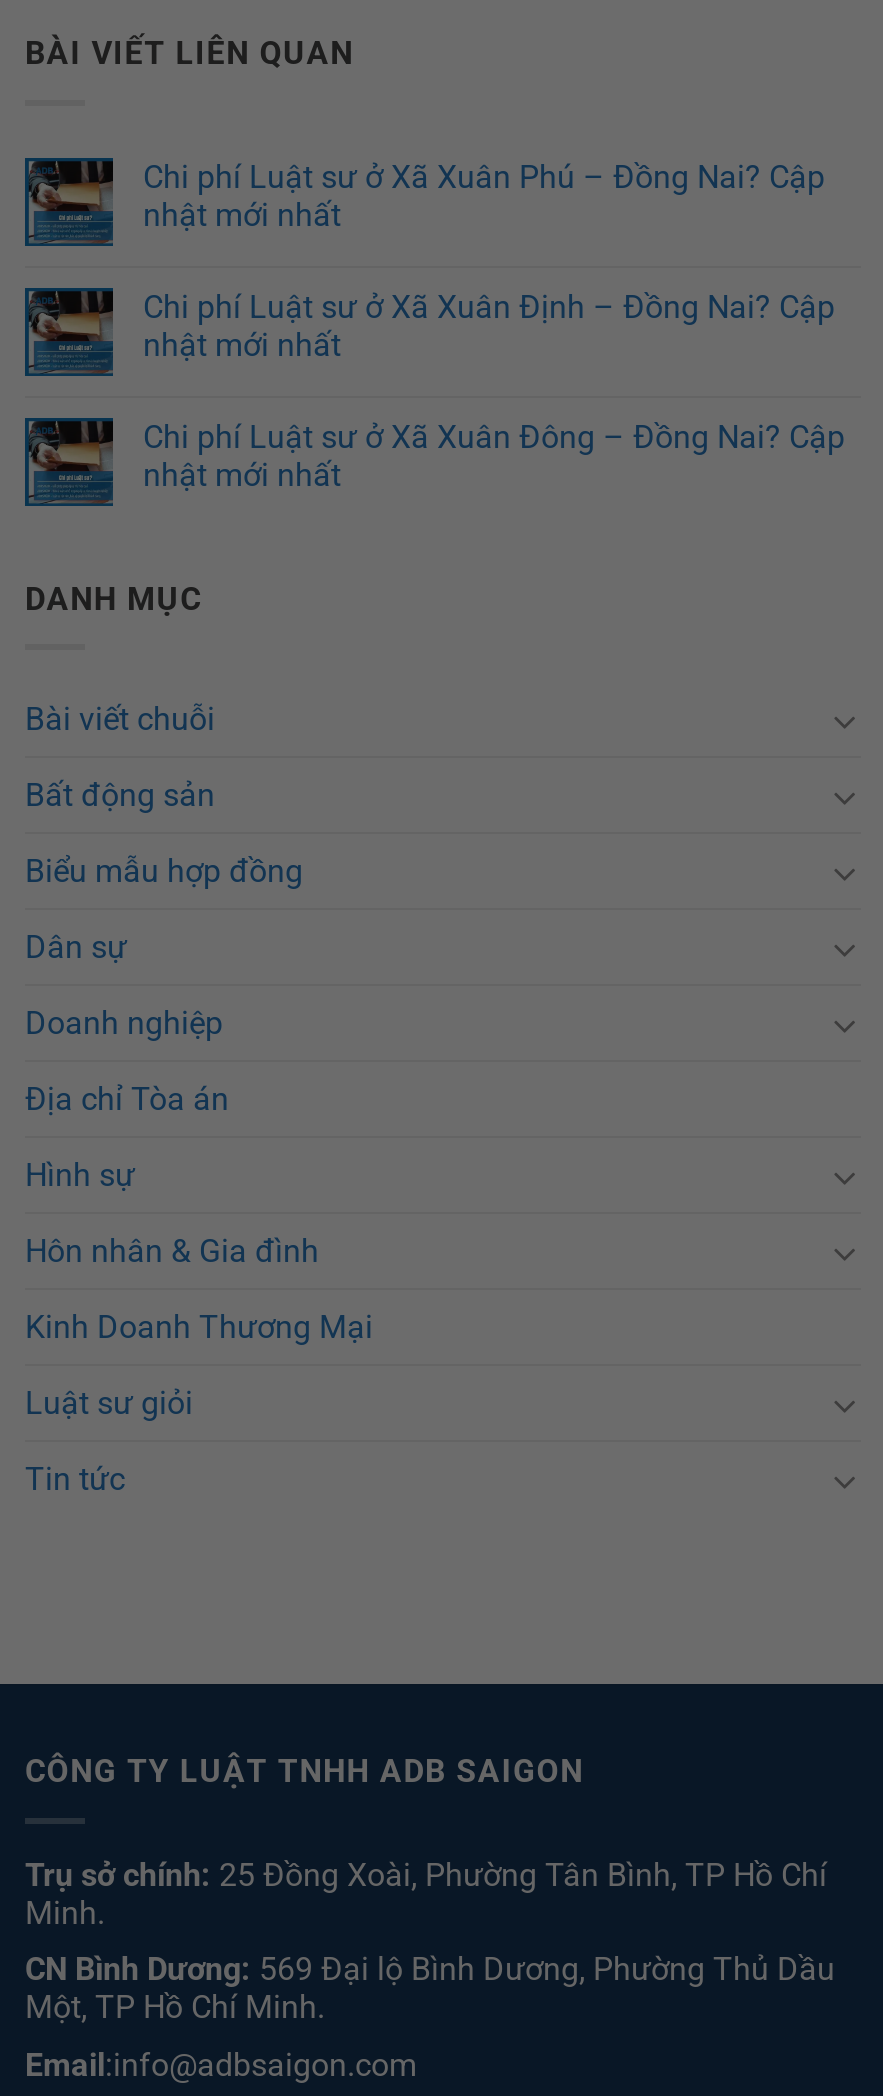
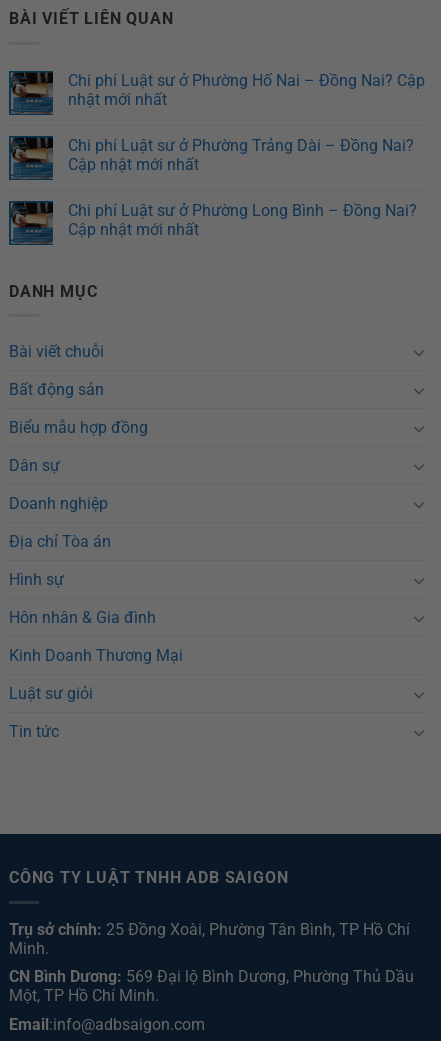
- Chi phí Luật sư ở Xã Xuân Phú – Đồng Nai? Cập
+ Chi phí Luật sư ở Phường Hố Nai – Đồng Nai? Cập

- Chi phí Luật sư ở Xã Xuân Định – Đồng Nai? Cập
- nhật mới nhất
+ Chi phí Luật sư ở Phường Trảng Dài – Đồng Nai?
+ Cập nhật mới nhất

- Chi phí Luật sư ở Xã Xuân Đông – Đồng Nai? Cập
- nhật mới nhất
+ Chi phí Luật sư ở Phường Long Bình – Đồng Nai?
+ Cập nhật mới nhất
